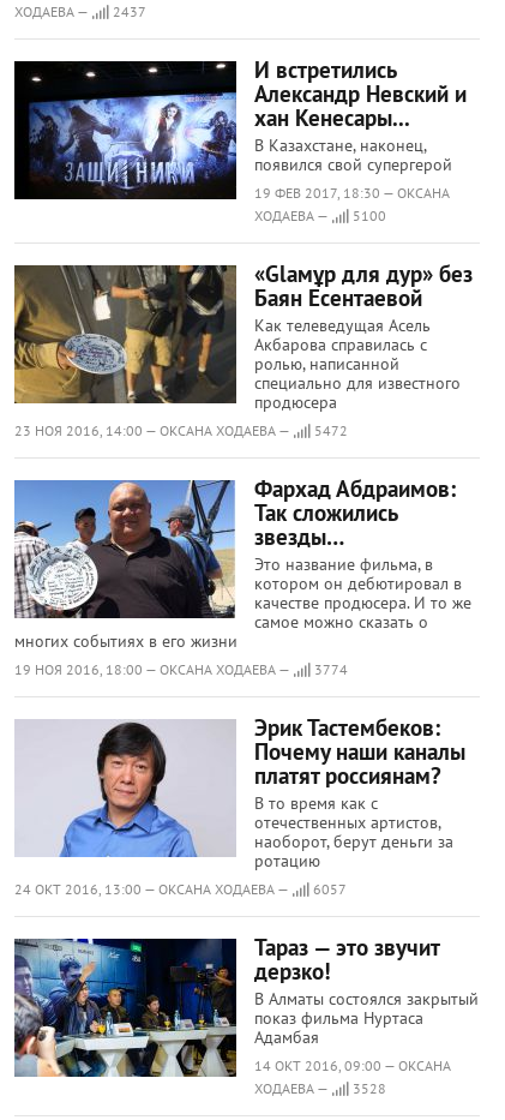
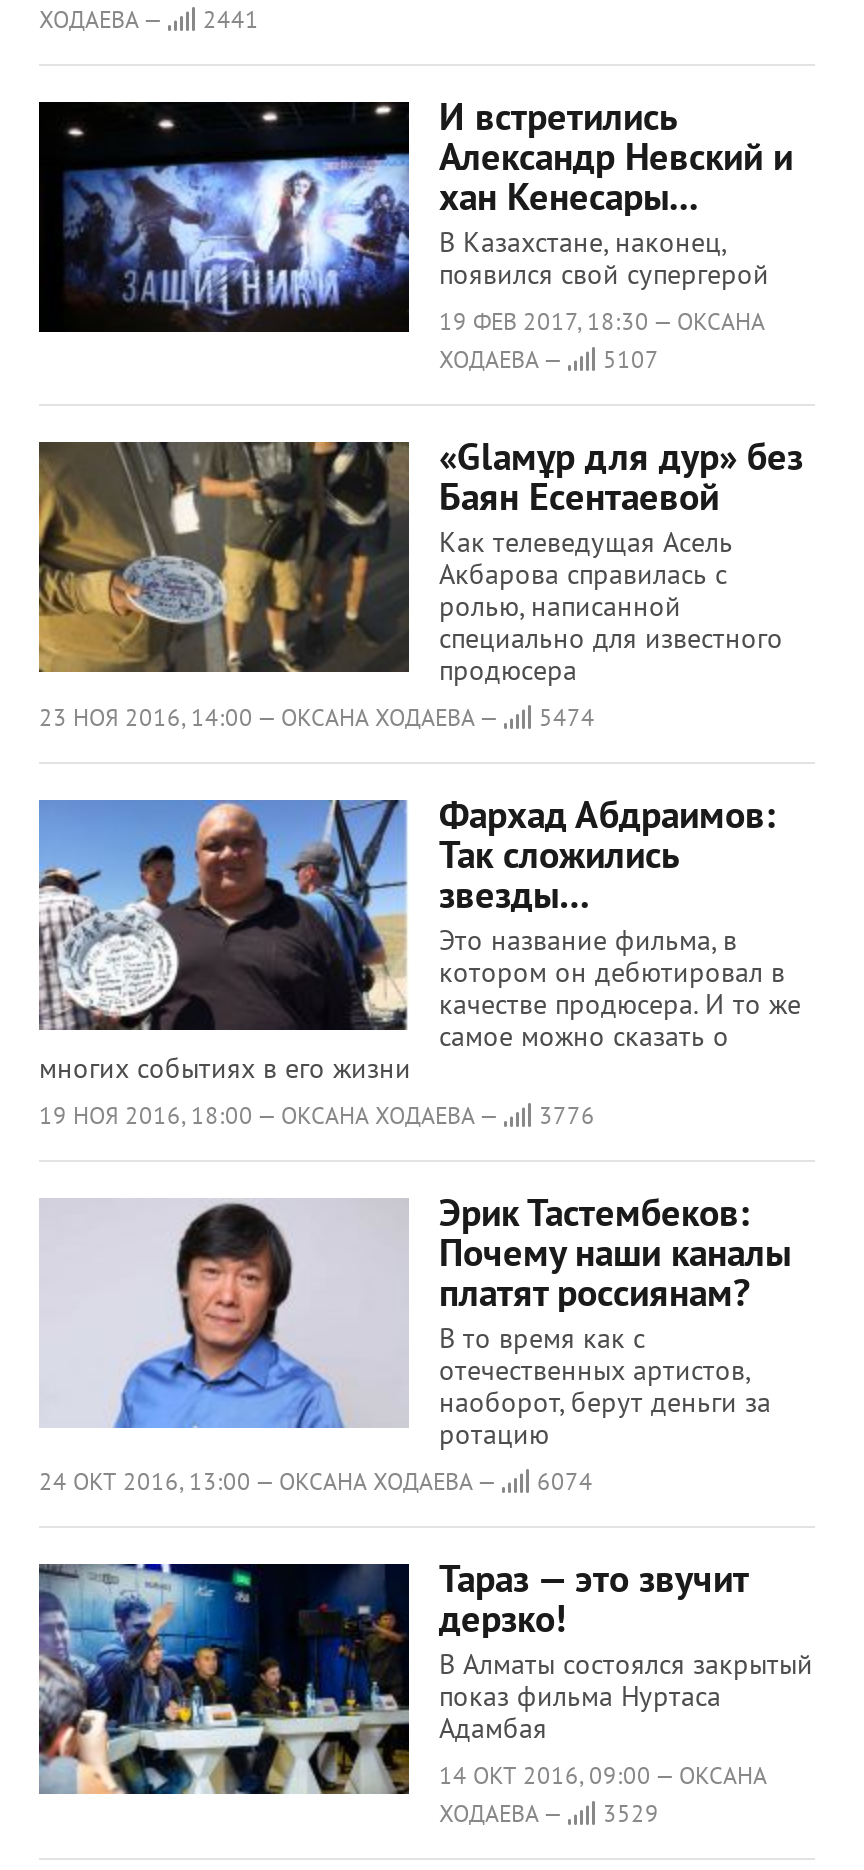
- ХОДАЕВА — 2437
+ ХОДАЕВА — 2441

- ХОДАЕВА — 5100
+ ХОДАЕВА — 5107

- 23 НОЯ 2016, 14:00 — ОКСАНА ХОДАЕВА — 5472
+ 23 НОЯ 2016, 14:00 — ОКСАНА ХОДАЕВА — 5474

- 19 НОЯ 2016, 18:00 — ОКСАНА ХОДАЕВА — 3774
+ 19 НОЯ 2016, 18:00 — ОКСАНА ХОДАЕВА — 3776

- 24 ОКТ 2016, 13:00 — ОКСАНА ХОДАЕВА — 6057
+ 24 ОКТ 2016, 13:00 — ОКСАНА ХОДАЕВА — 6074

- ХОДАЕВА — 3528
+ ХОДАЕВА — 3529
